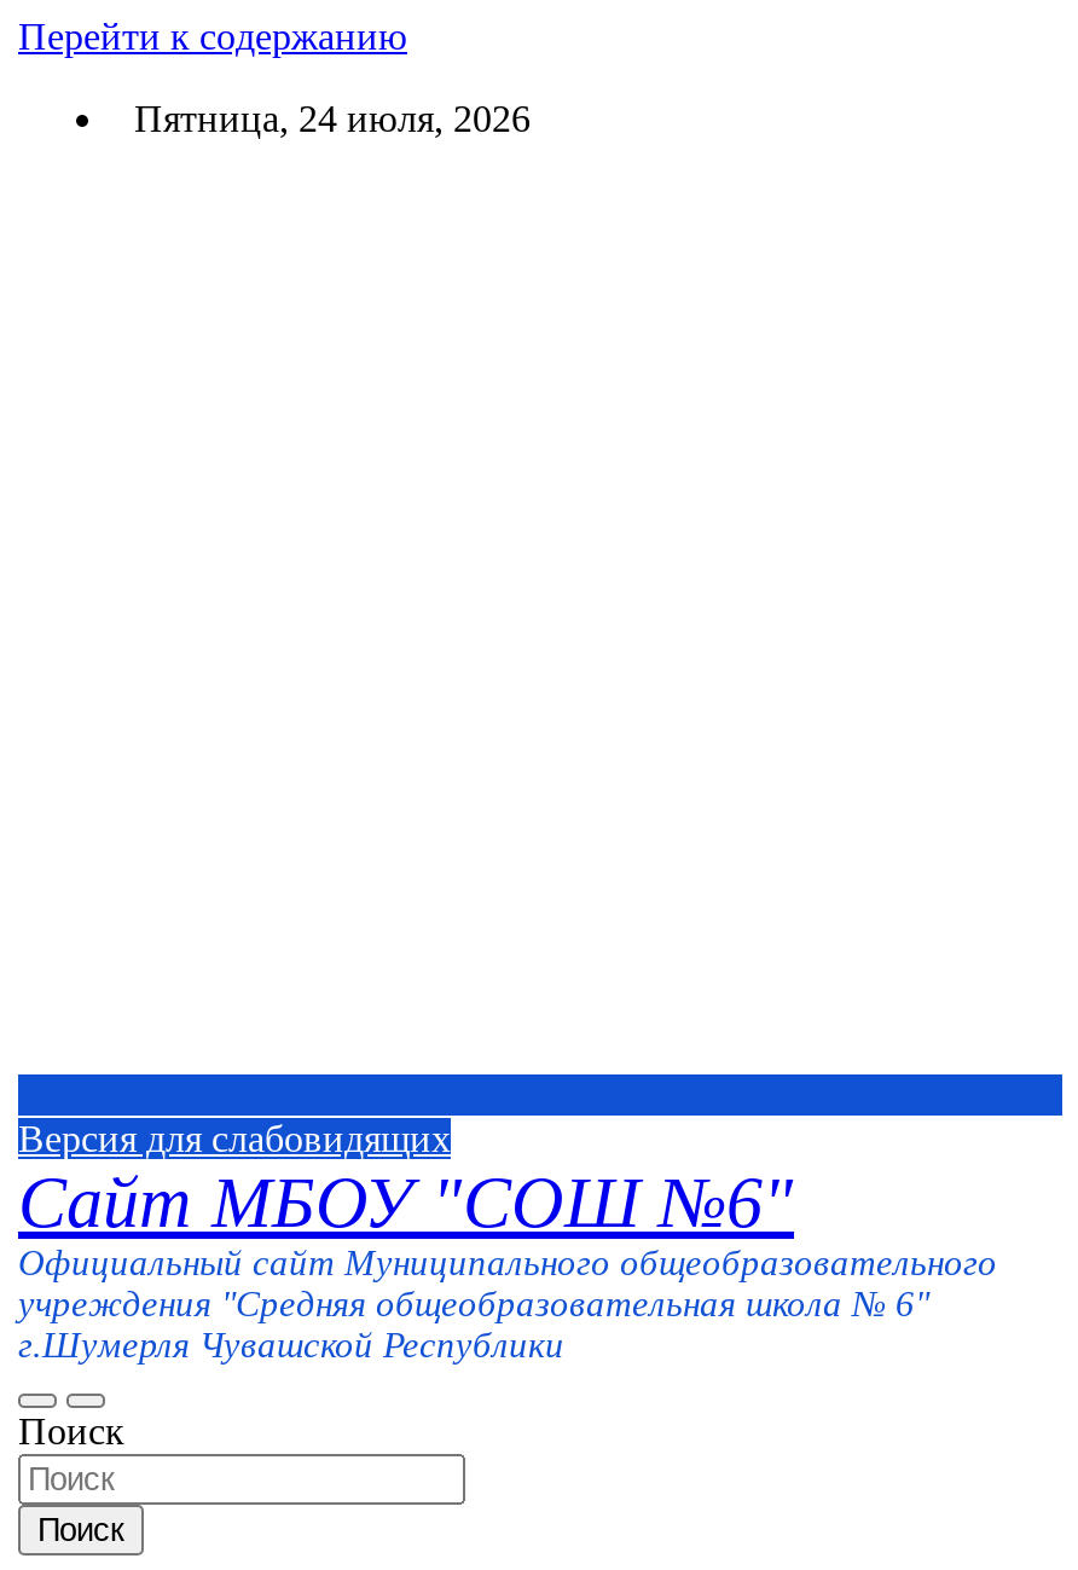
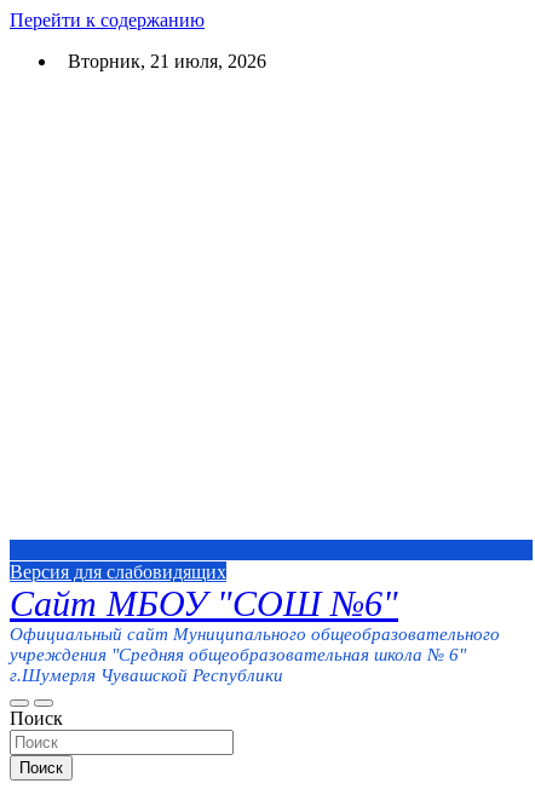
- Пятница, 24 июля, 2026
+ Вторник, 21 июля, 2026
